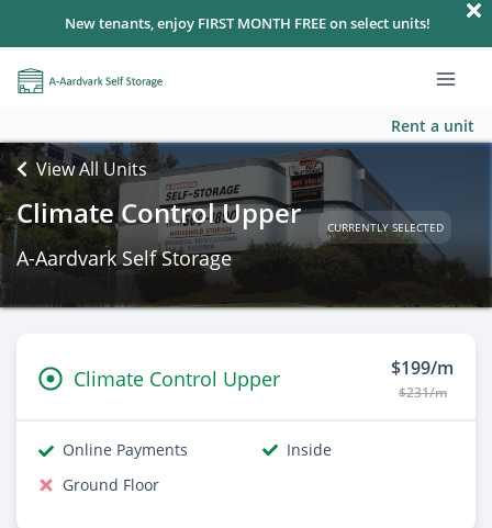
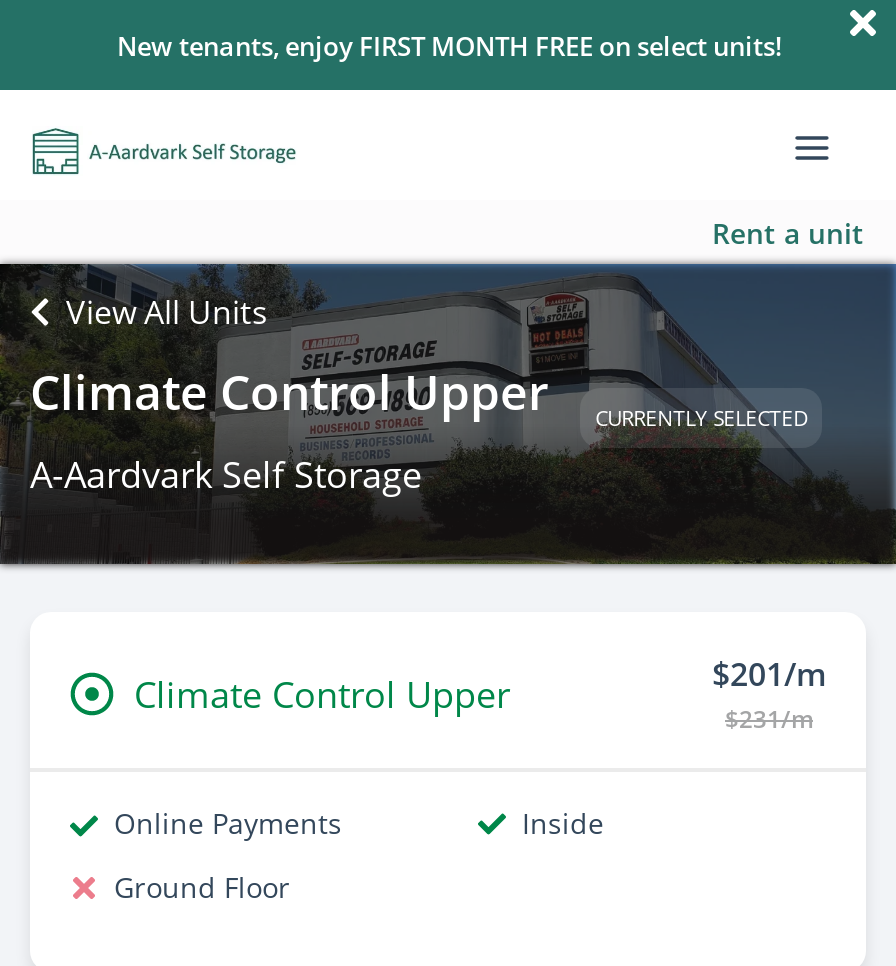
- $199/m
+ $201/m
